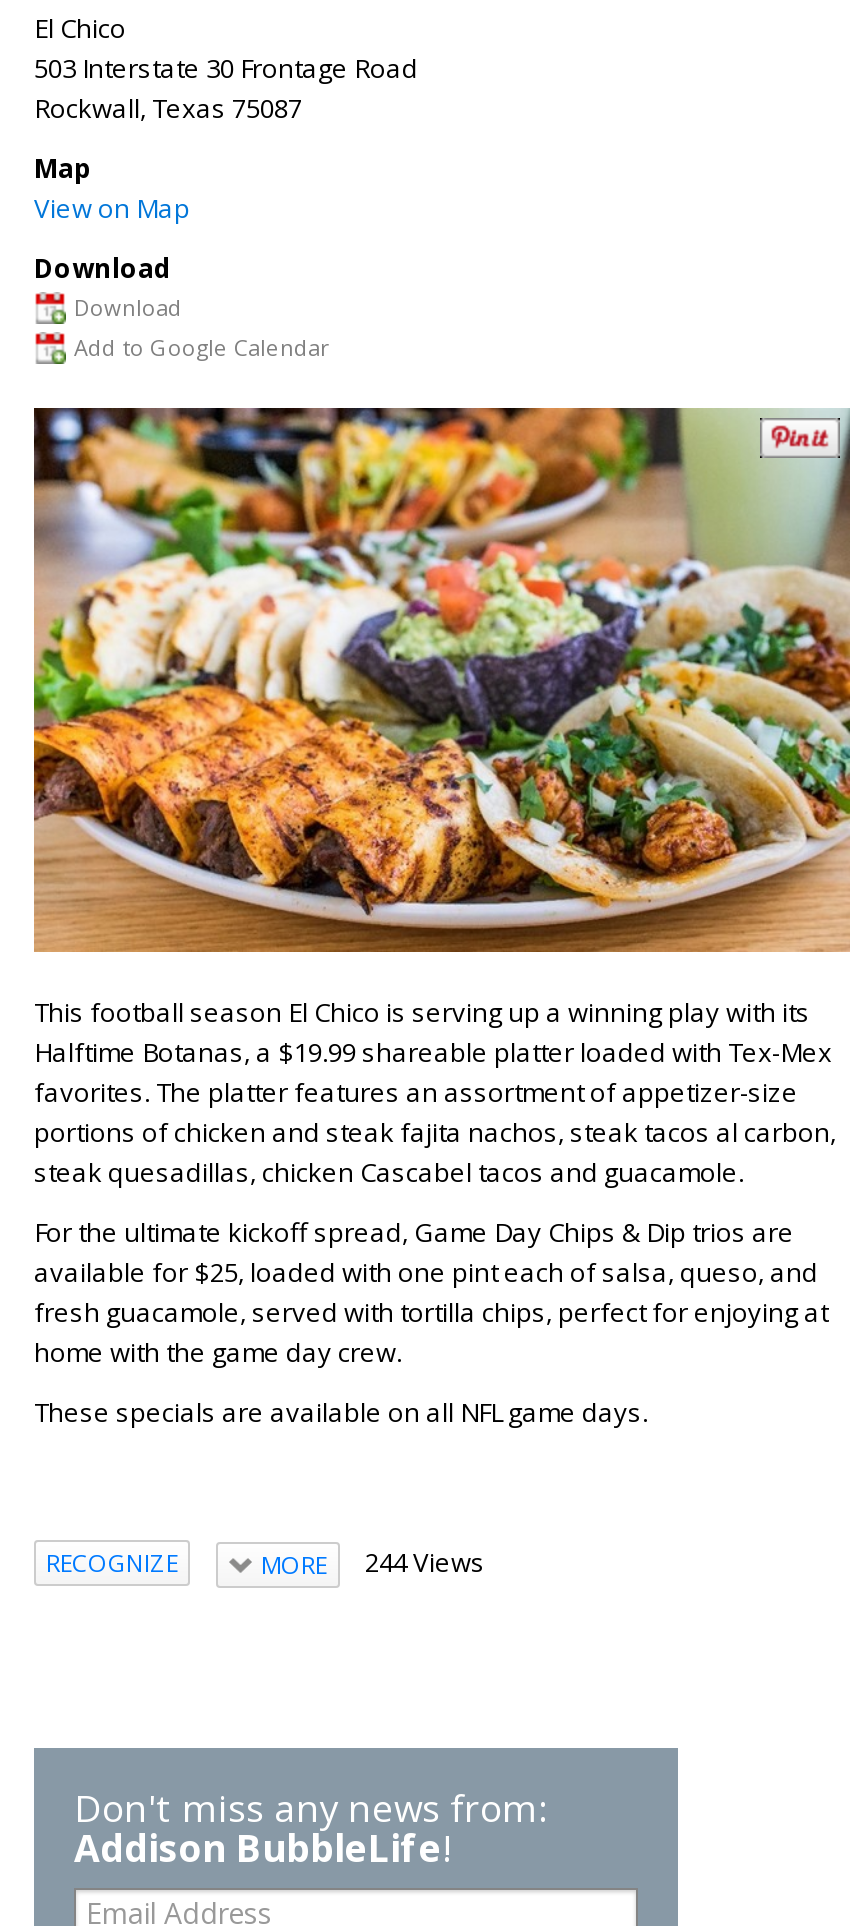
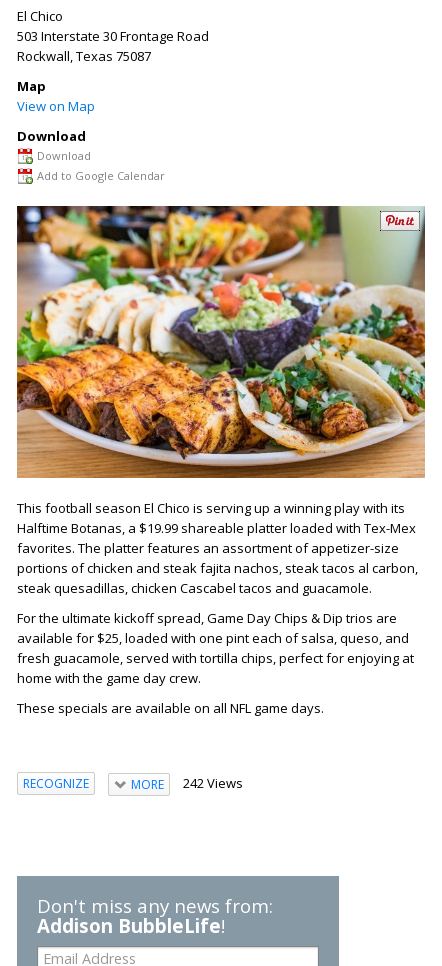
- MORE 244 Views
+ MORE 242 Views
